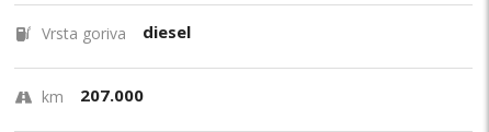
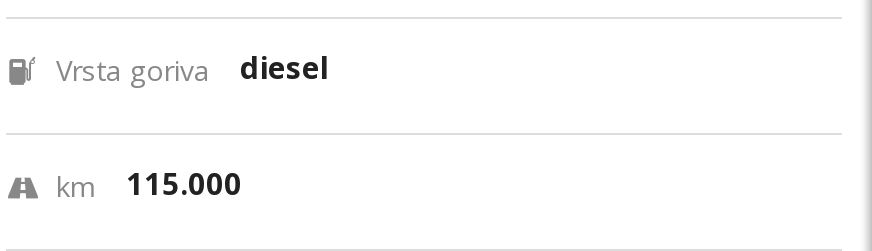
- km 207.000
+ km 115.000
